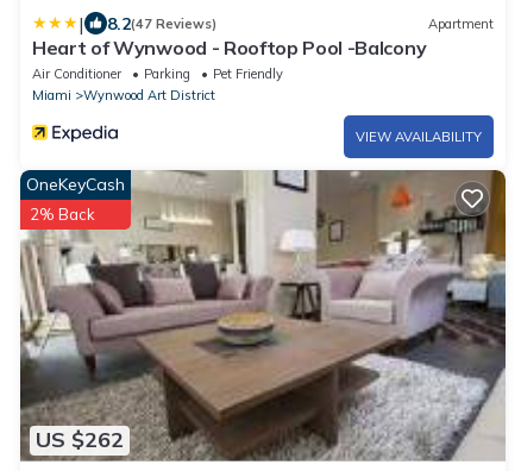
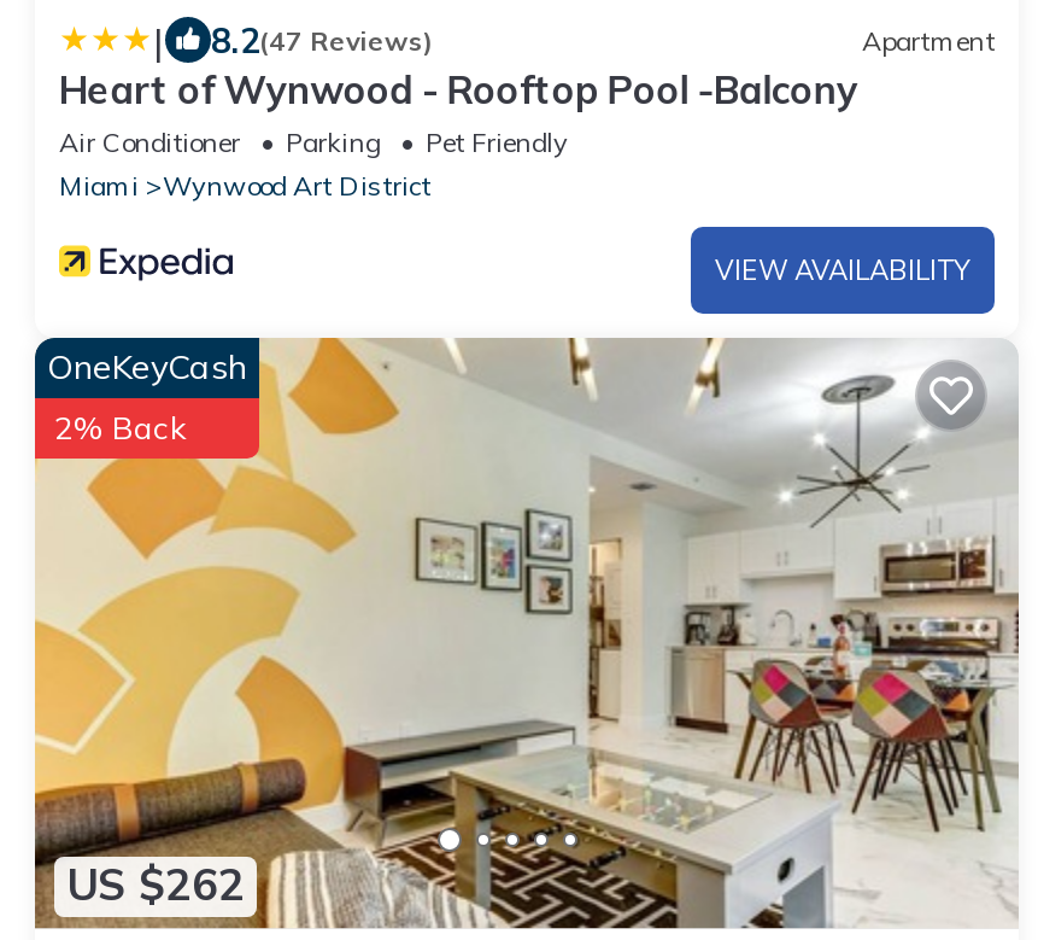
- [image]
+ [image]
